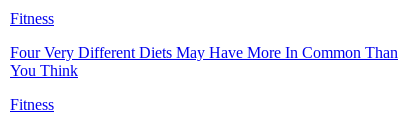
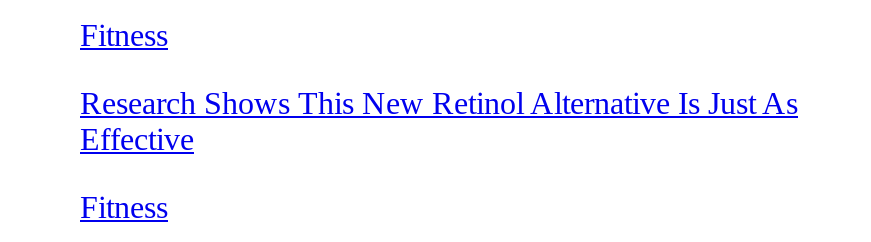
- Four Very Different Diets May Have More In Common Than
- You Think
+ Research Shows This New Retinol Alternative Is Just As
+ Effective
